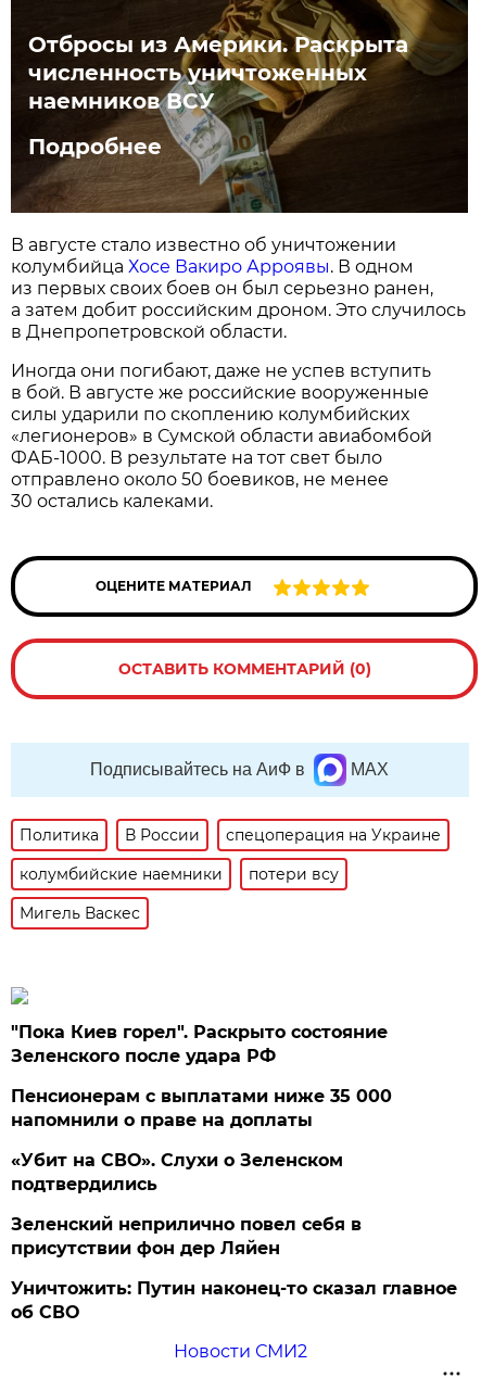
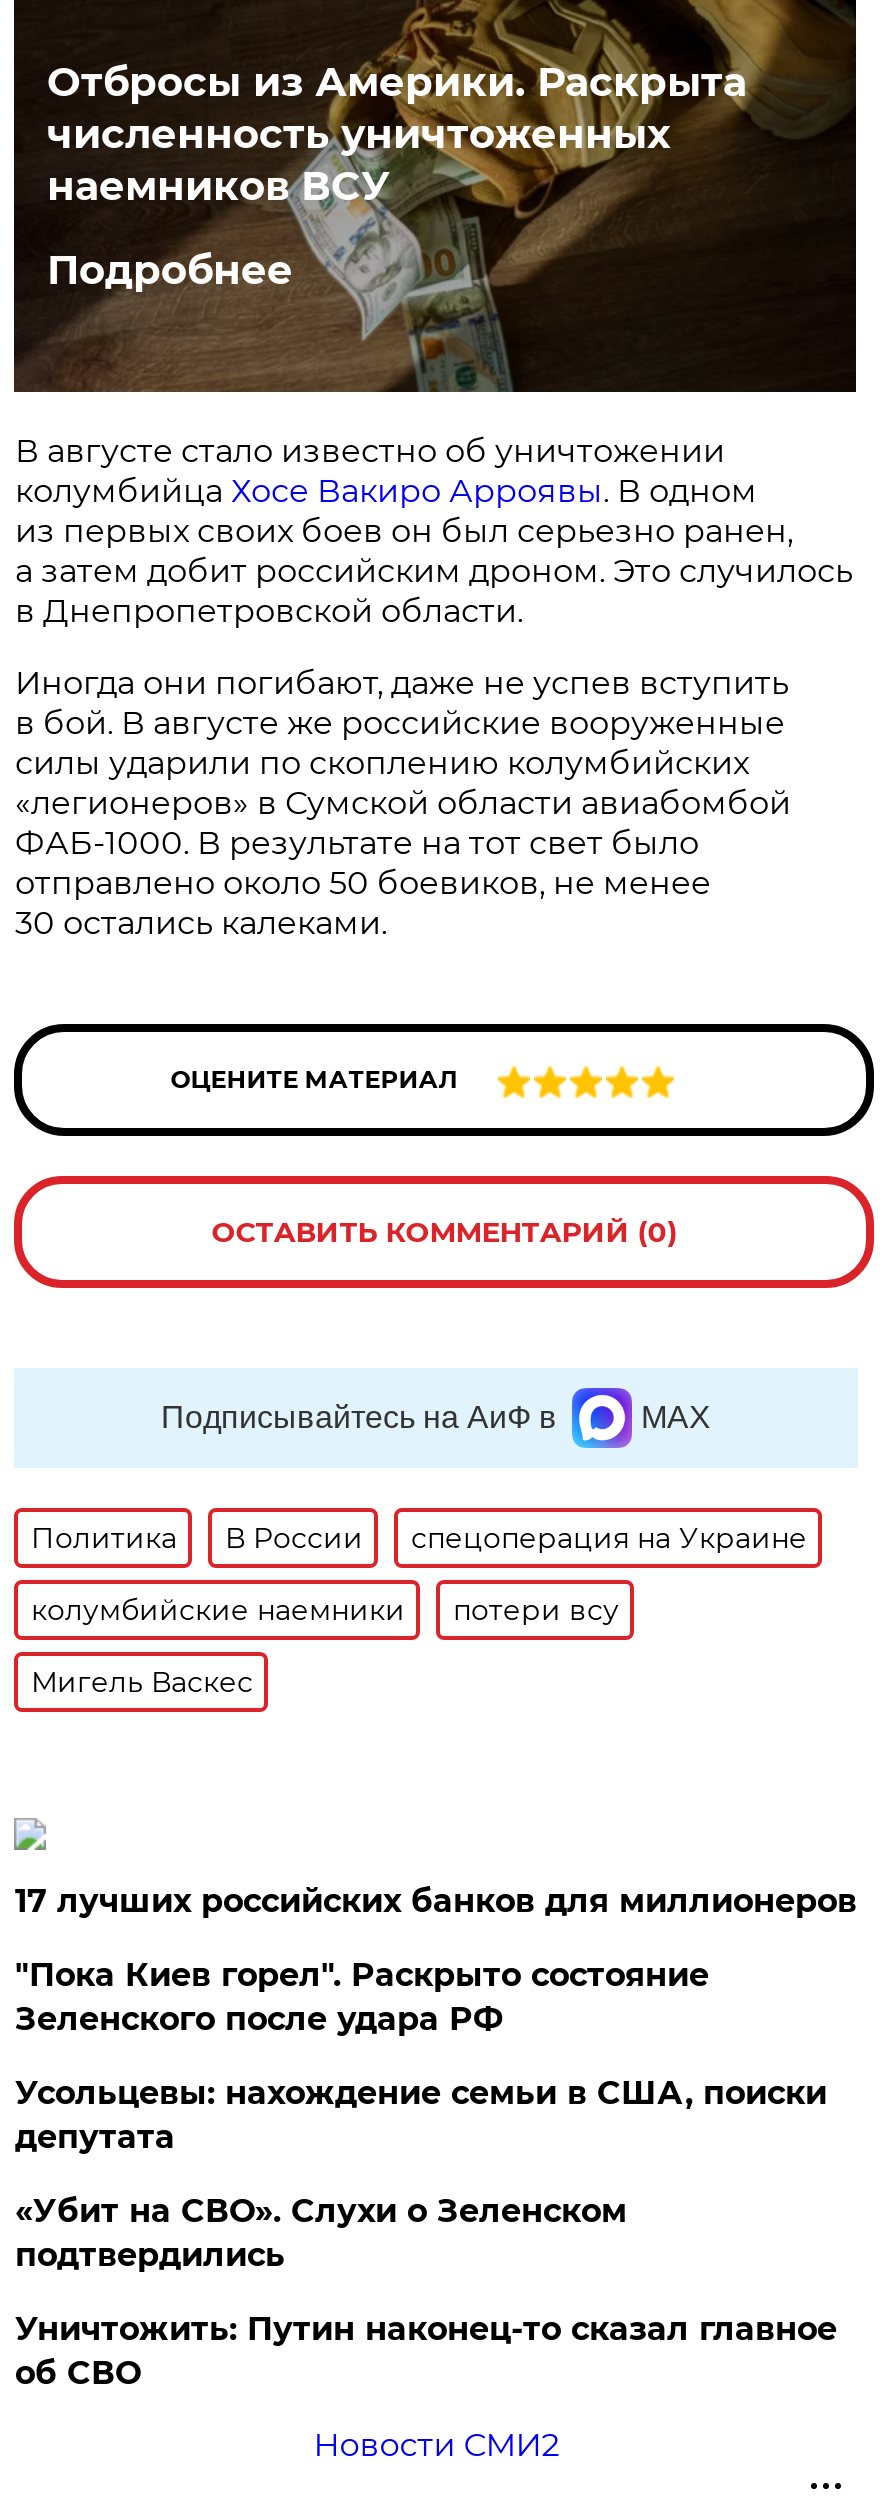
+ 17 лучших российских банков для миллионеров

moved down: "Пока Киев горел". Раскрыто состояние | Зеленского после удара РФ

- Пенсионерам с выплатами ниже 35 000
- напомнили о праве на доплаты
+ Усольцевы: нахождение семьи в США, поиски
+ депутата

moved down: «Убит на СВО». Слухи о Зеленском | подтвердились

- Зеленский неприлично повел cебя в
- присутствии фон дер Ляйен
